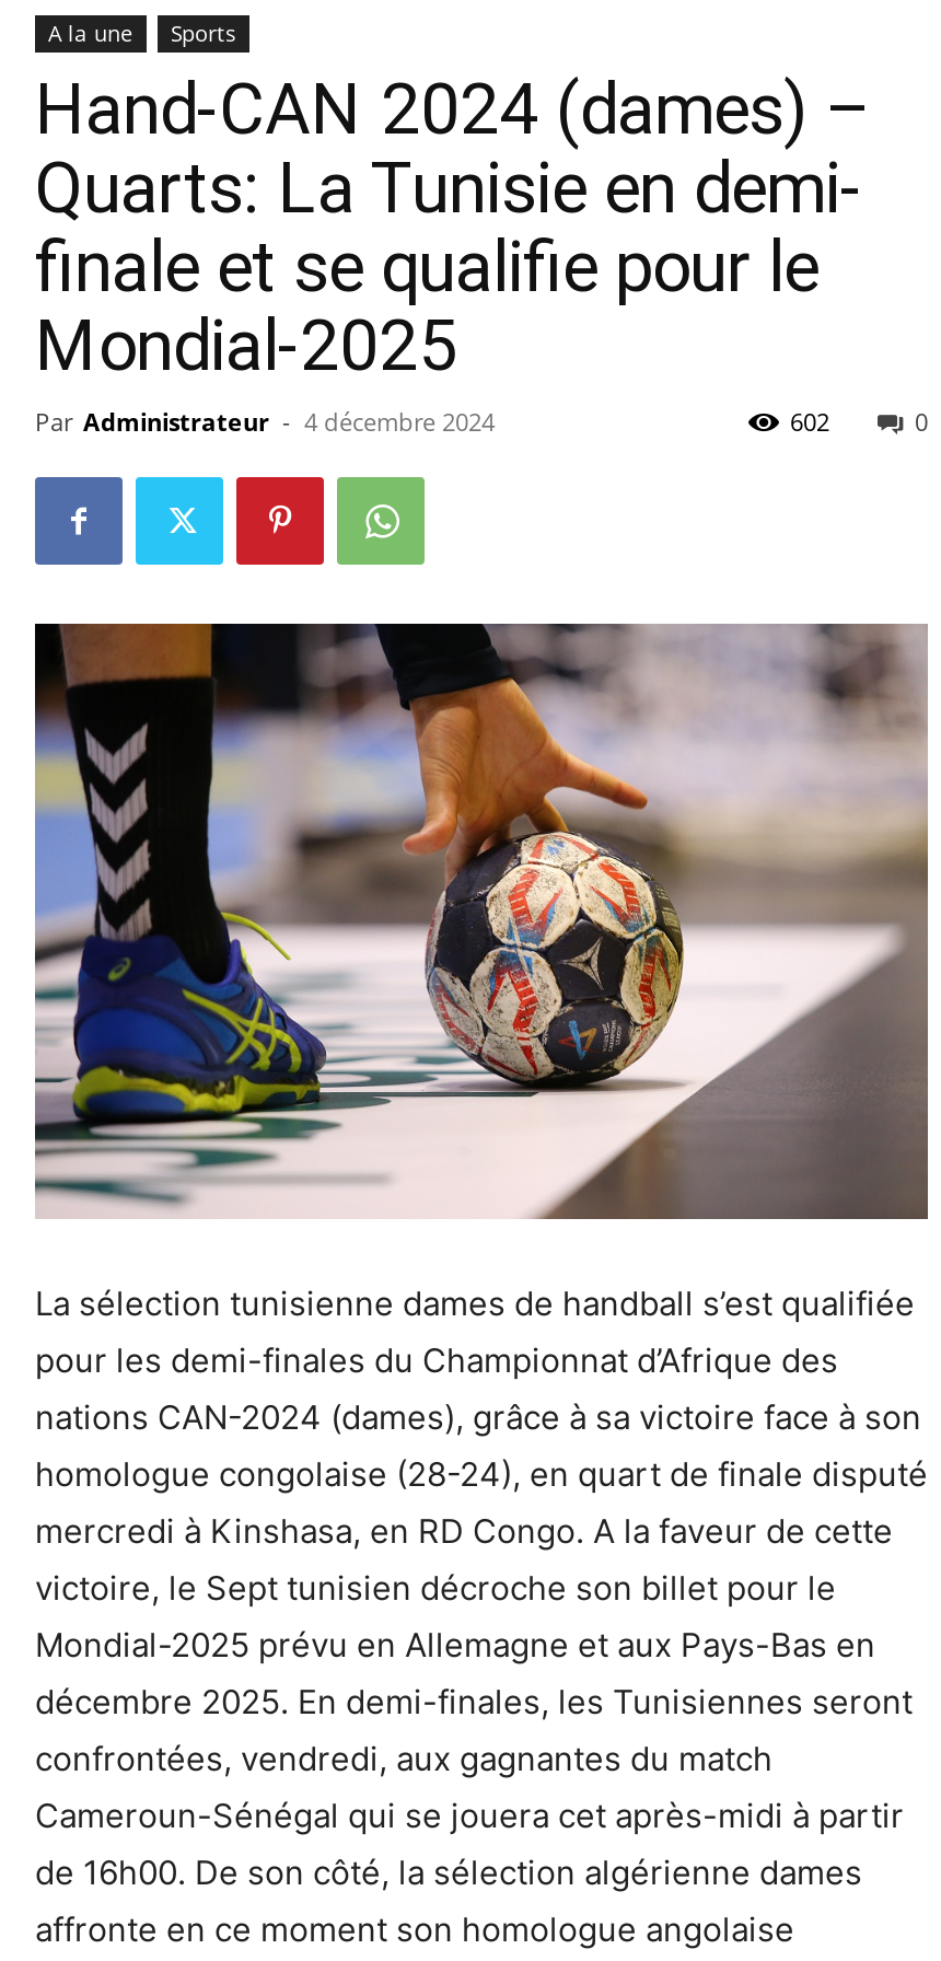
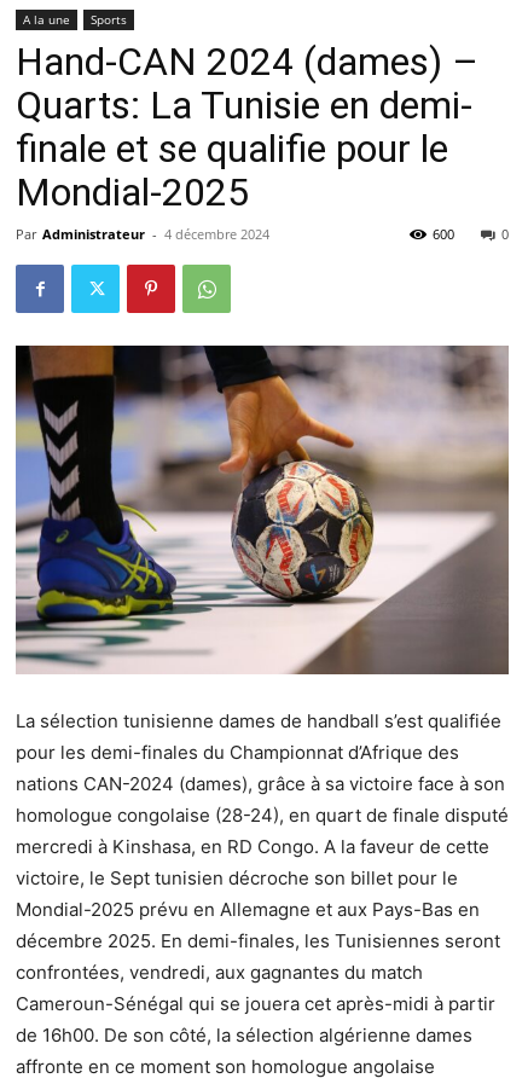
- 602
+ 600
